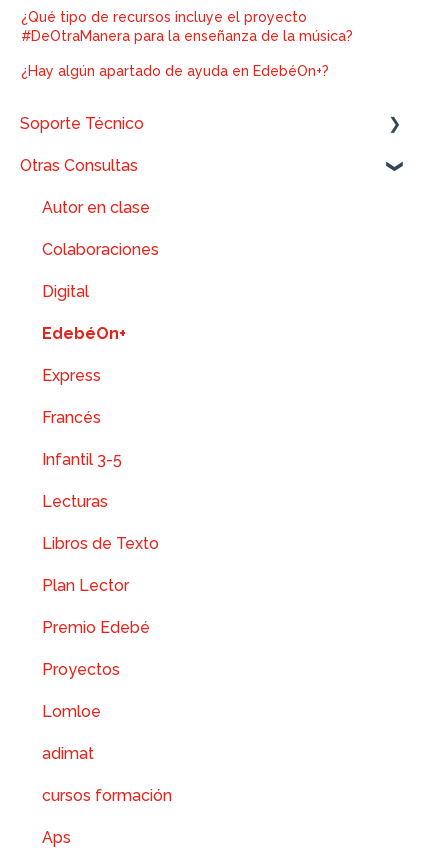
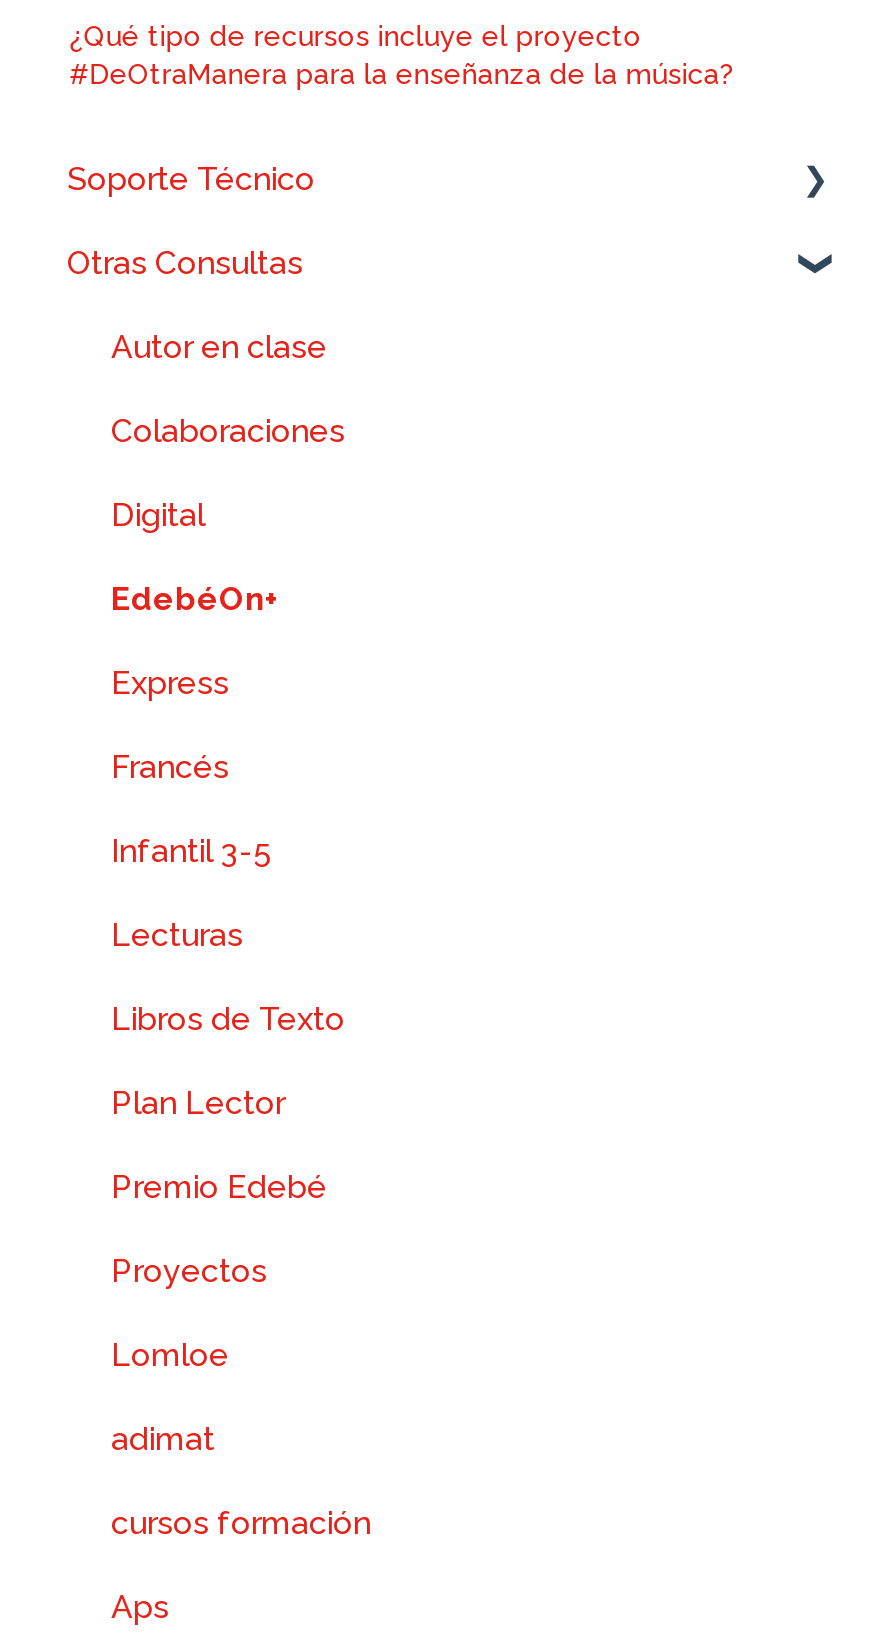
- ¿Hay algún apartado de ayuda en EdebéOn+?
